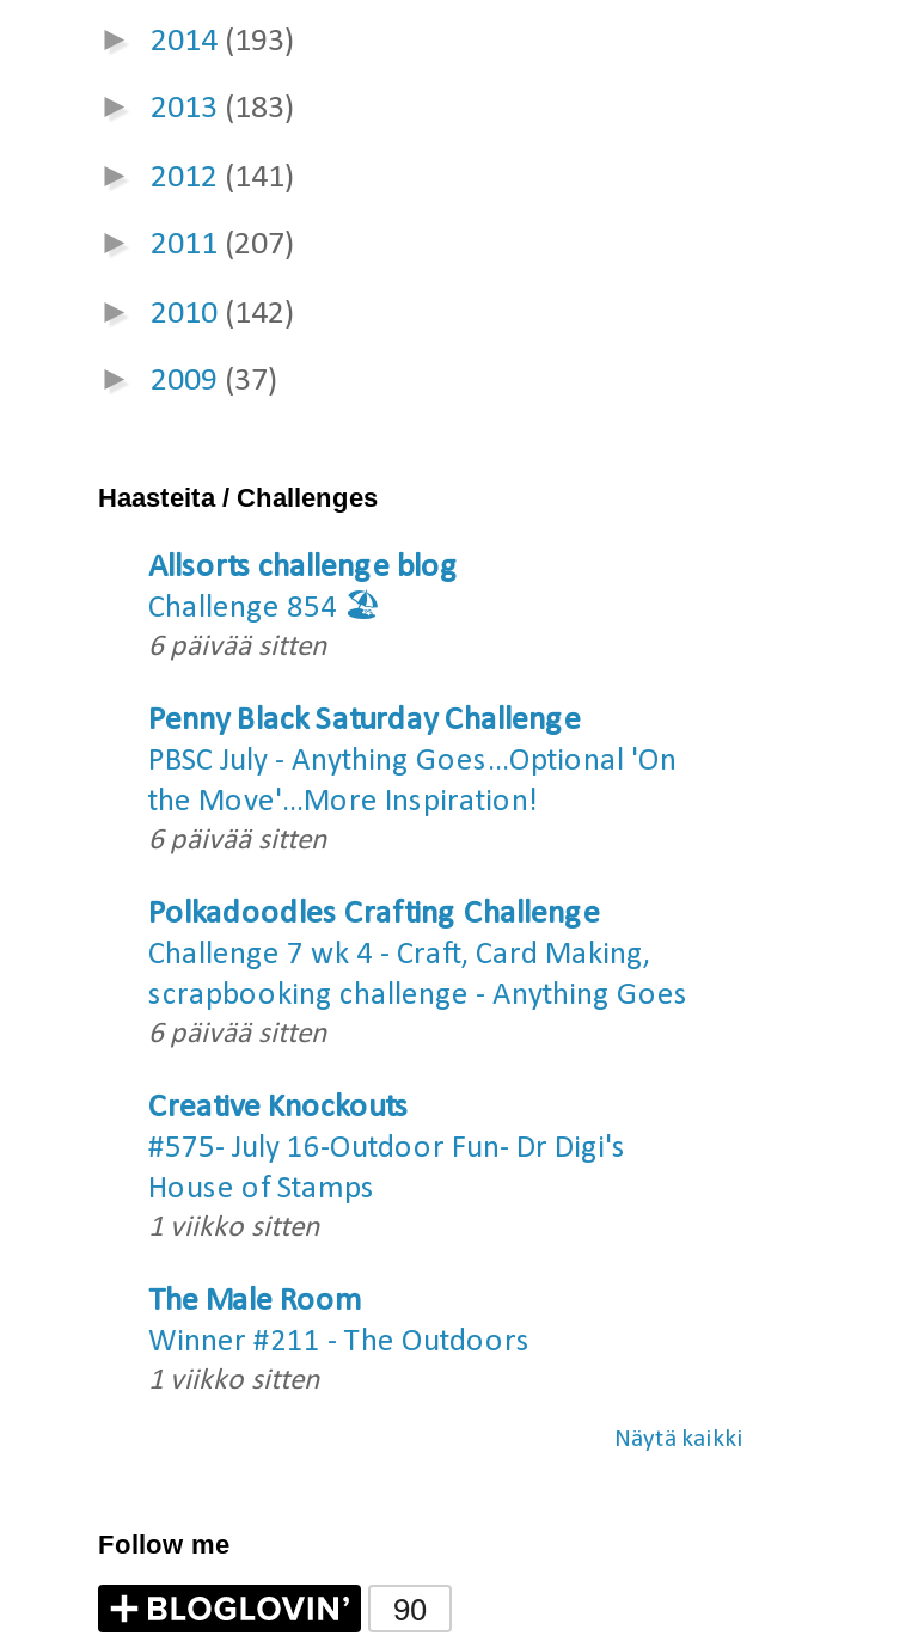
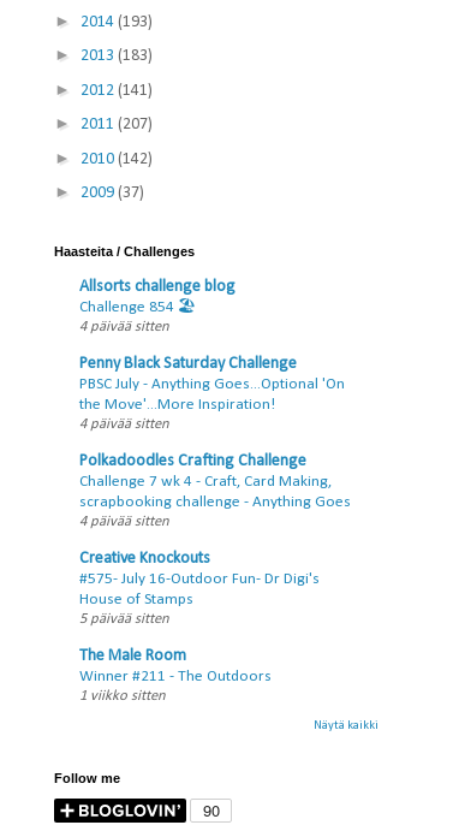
- 6 päivää sitten
+ 4 päivää sitten

- 6 päivää sitten
+ 4 päivää sitten

- 6 päivää sitten
+ 4 päivää sitten

- 1 viikko sitten
+ 5 päivää sitten
